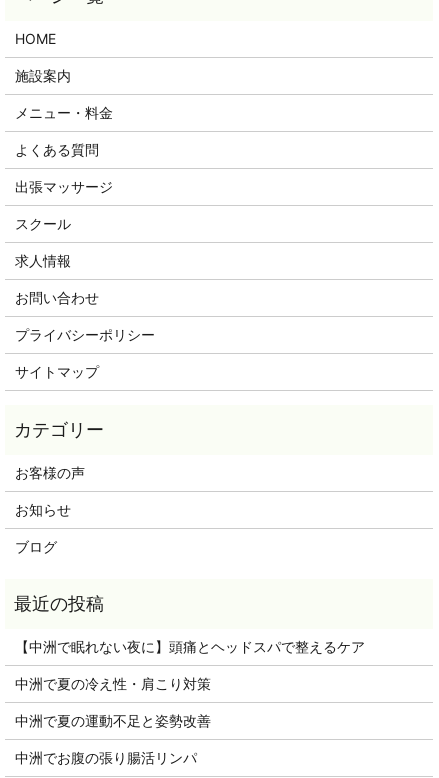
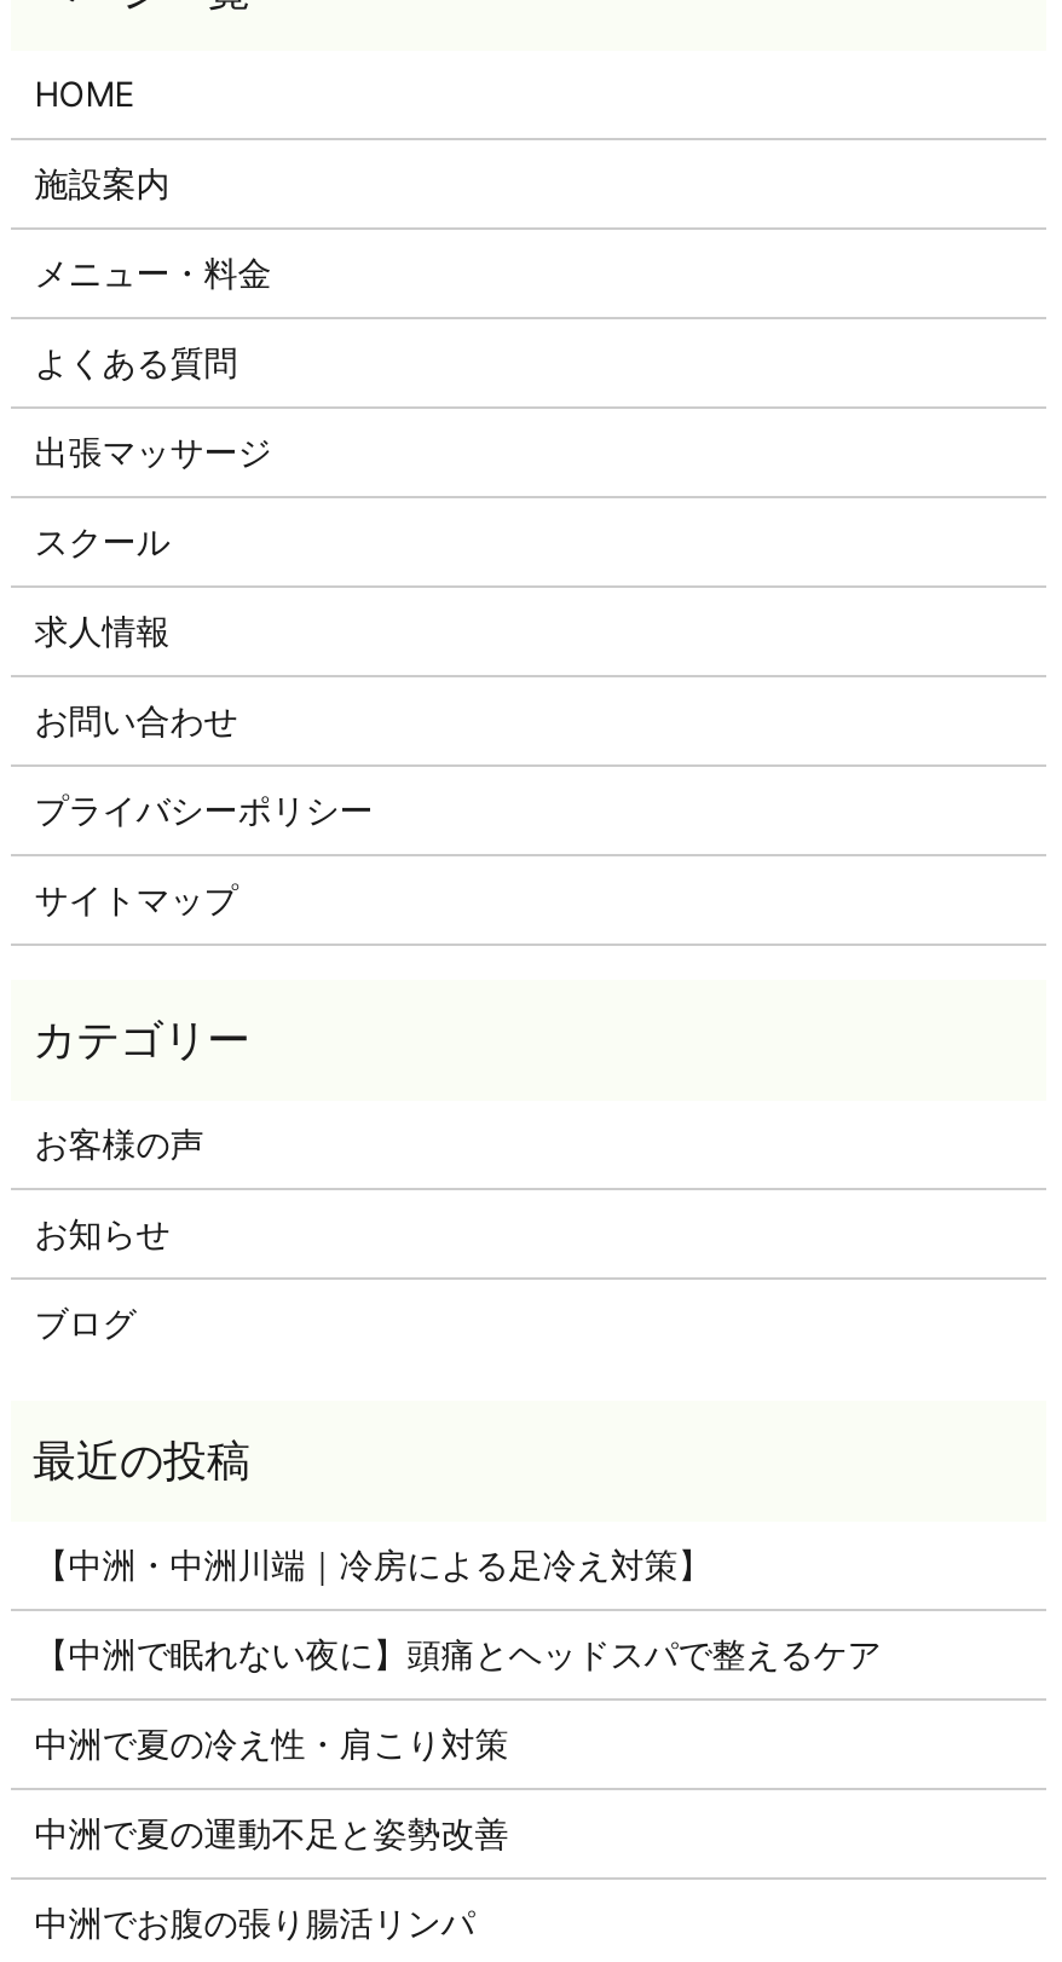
+ 【中洲・中洲川端｜冷房による足冷え対策】
